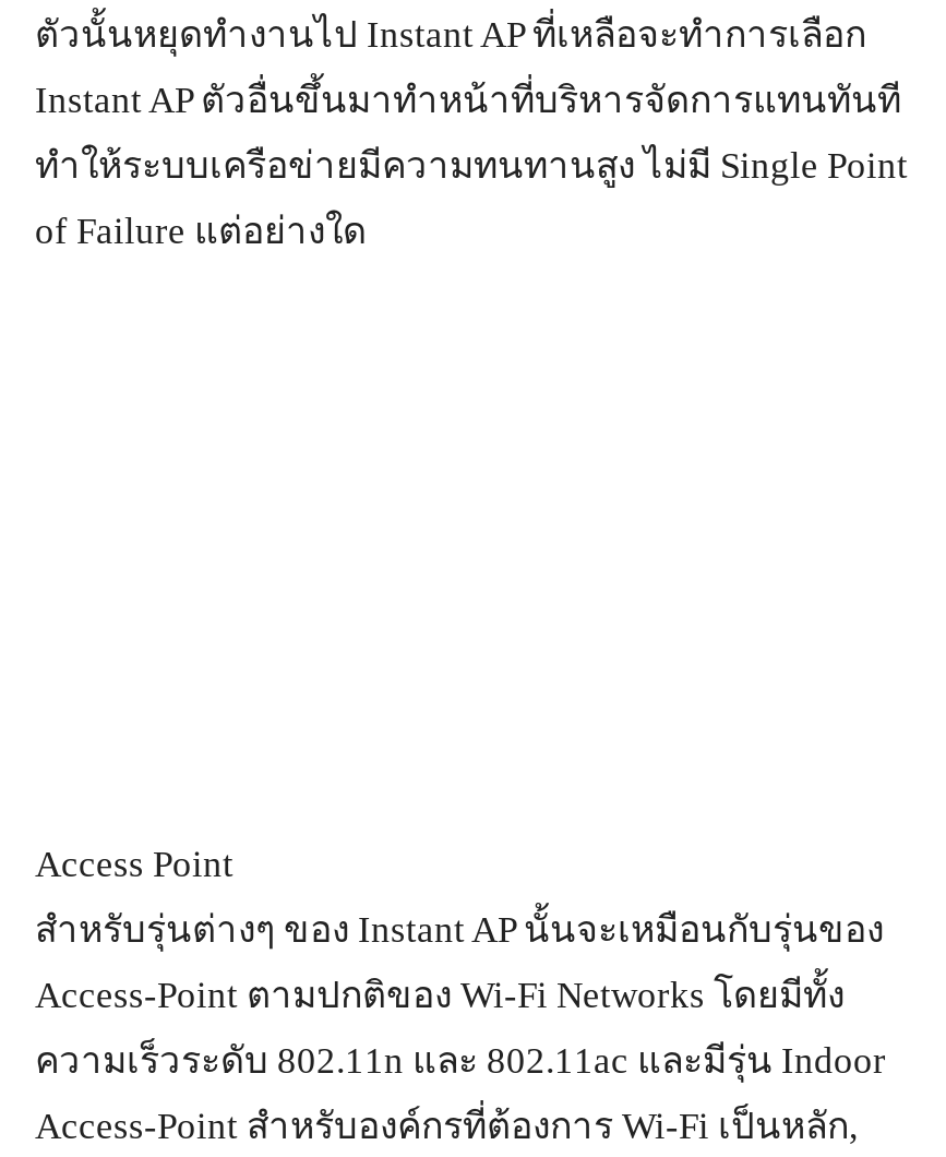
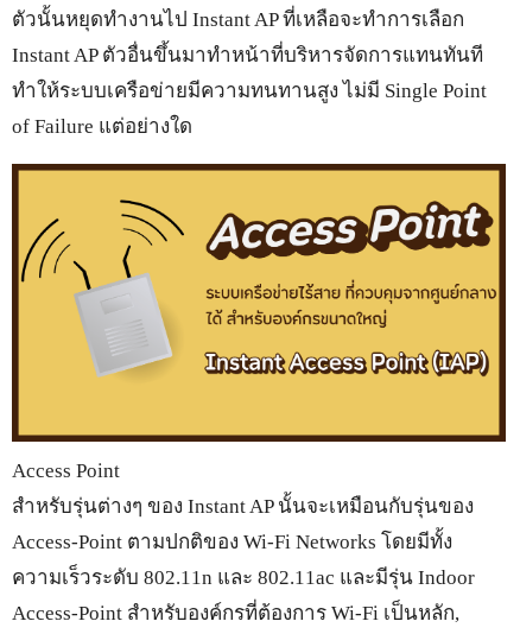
+ [image]
